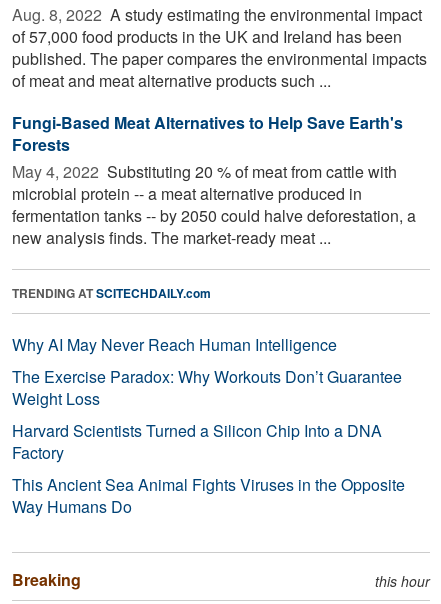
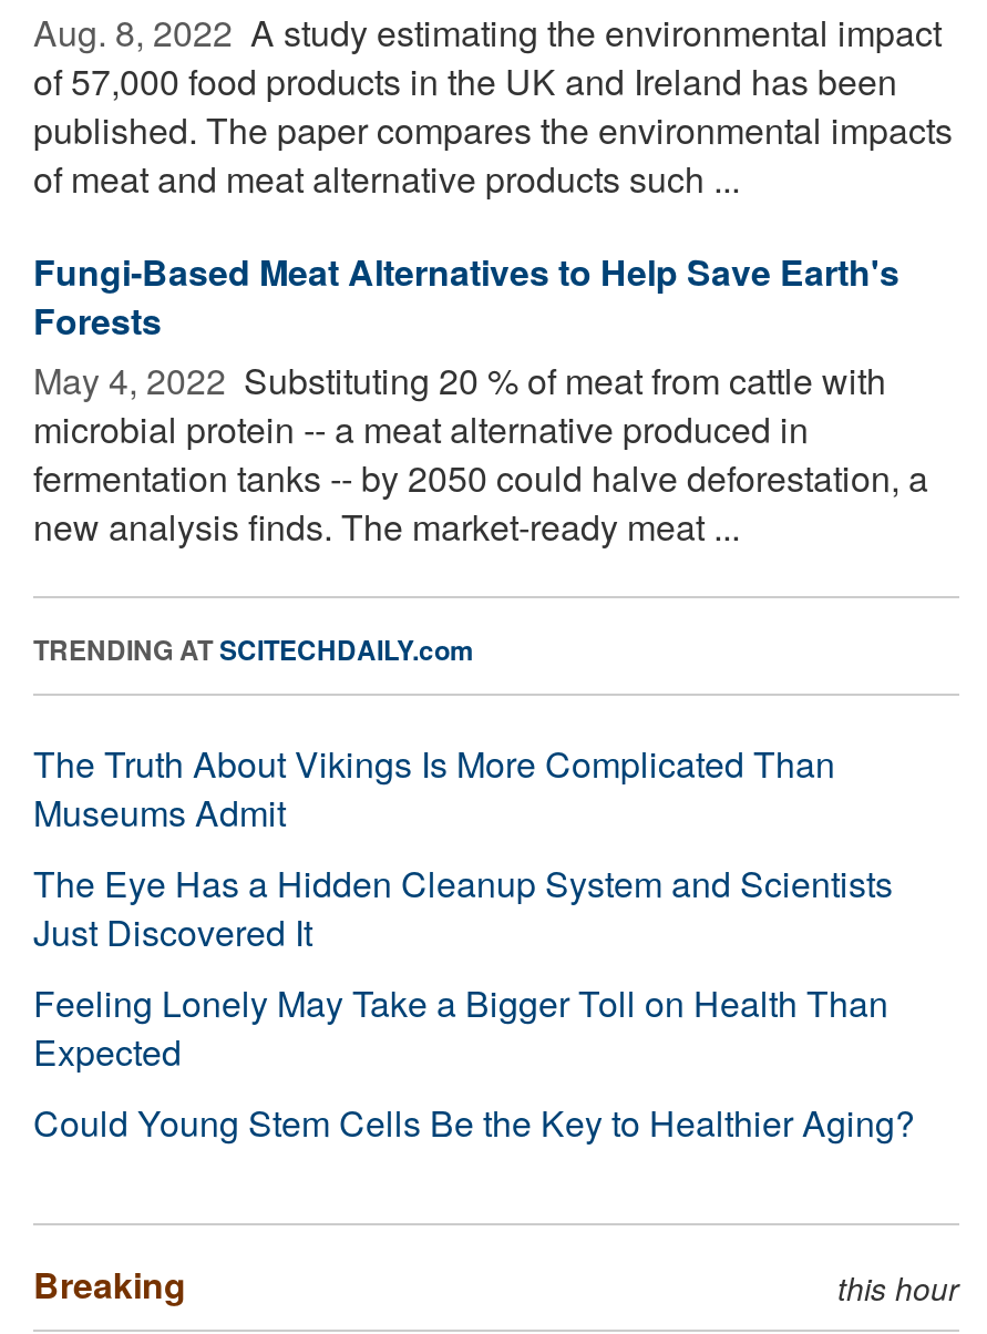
- Why AI May Never Reach Human Intelligence
- The Exercise Paradox: Why Workouts Don’t Guarantee
- Weight Loss
- Harvard Scientists Turned a Silicon Chip Into a DNA
- Factory
- This Ancient Sea Animal Fights Viruses in the Opposite
- Way Humans Do
+ The Truth About Vikings Is More Complicated Than
+ Museums Admit
+ The Eye Has a Hidden Cleanup System and Scientists
+ Just Discovered It
+ Feeling Lonely May Take a Bigger Toll on Health Than
+ Expected
+ Could Young Stem Cells Be the Key to Healthier Aging?
